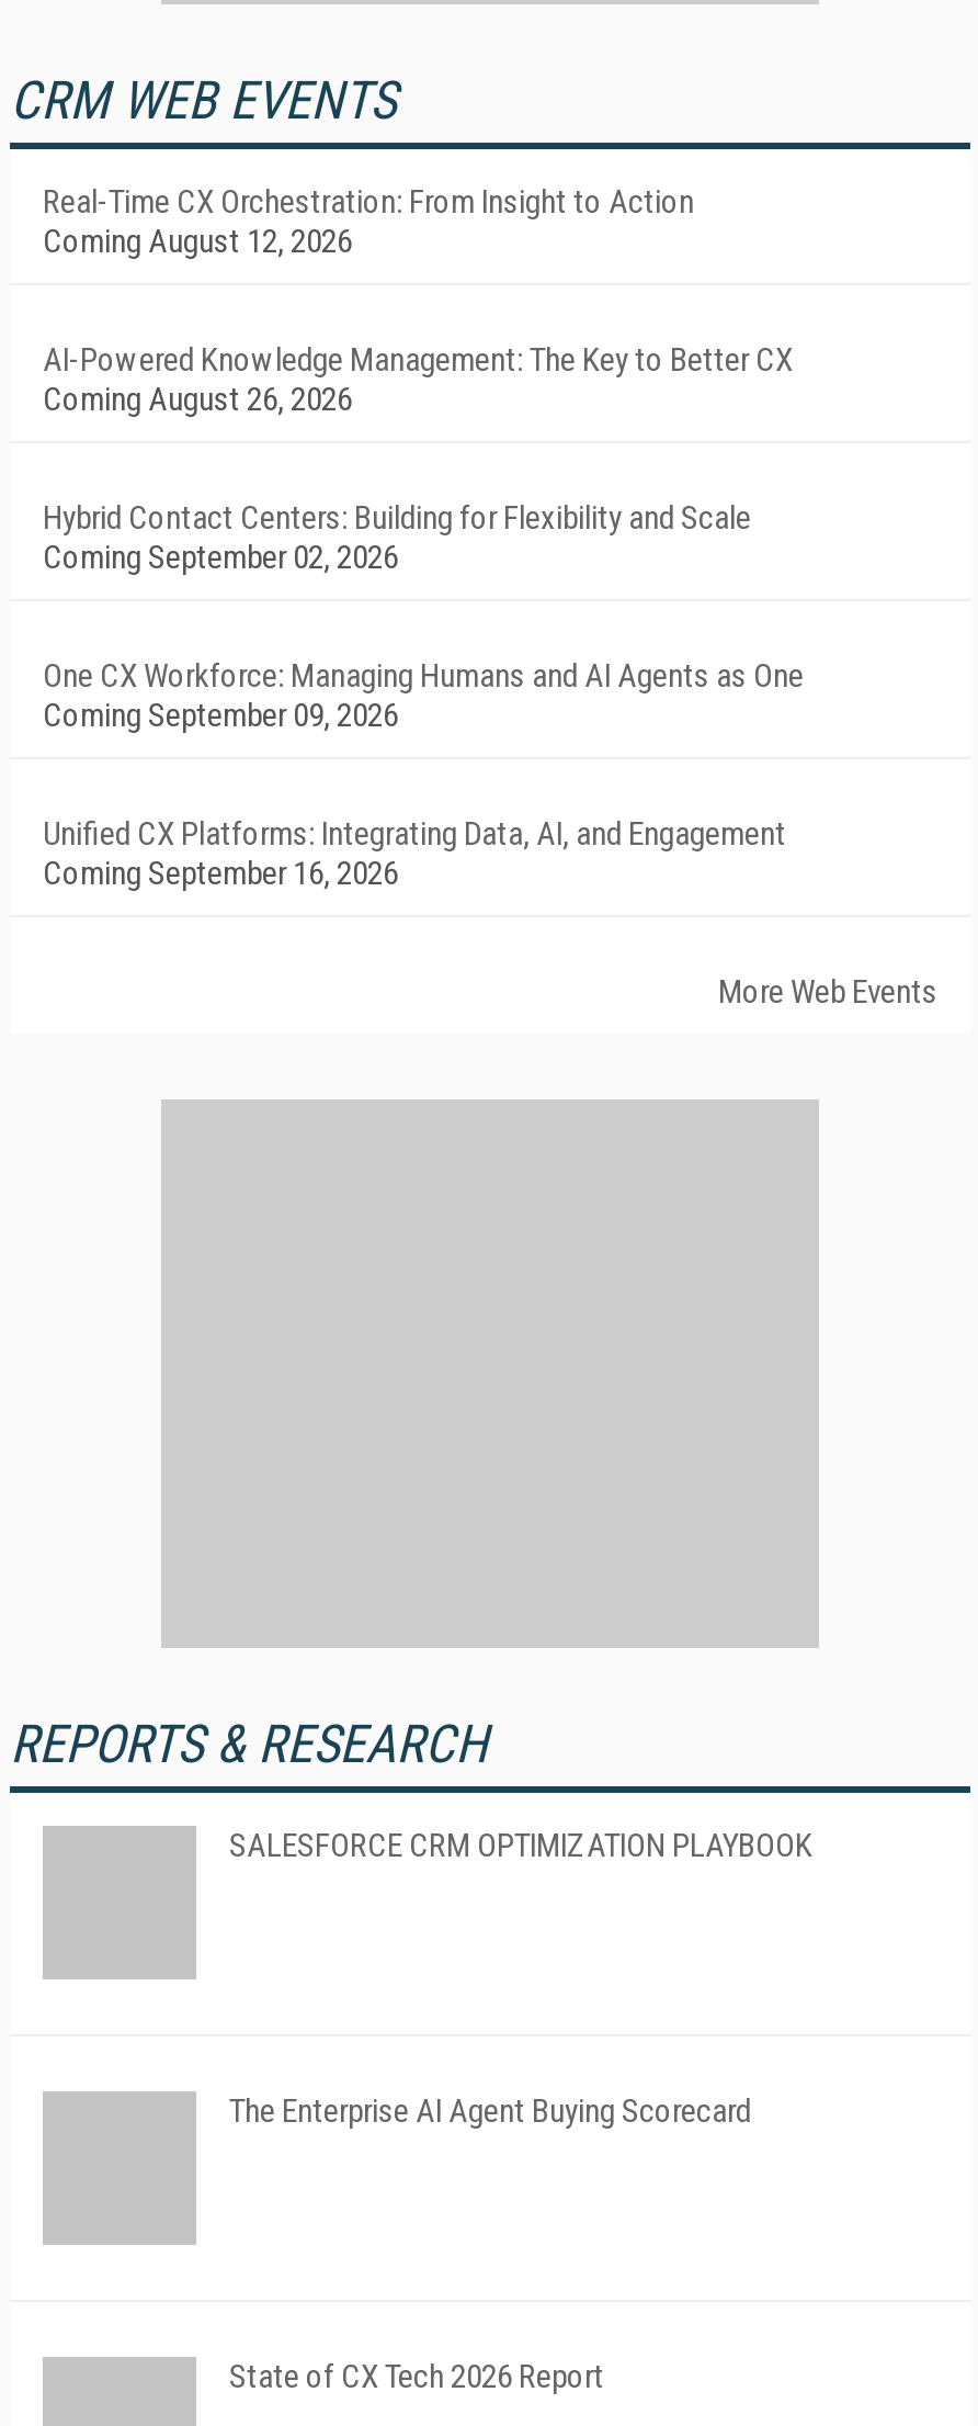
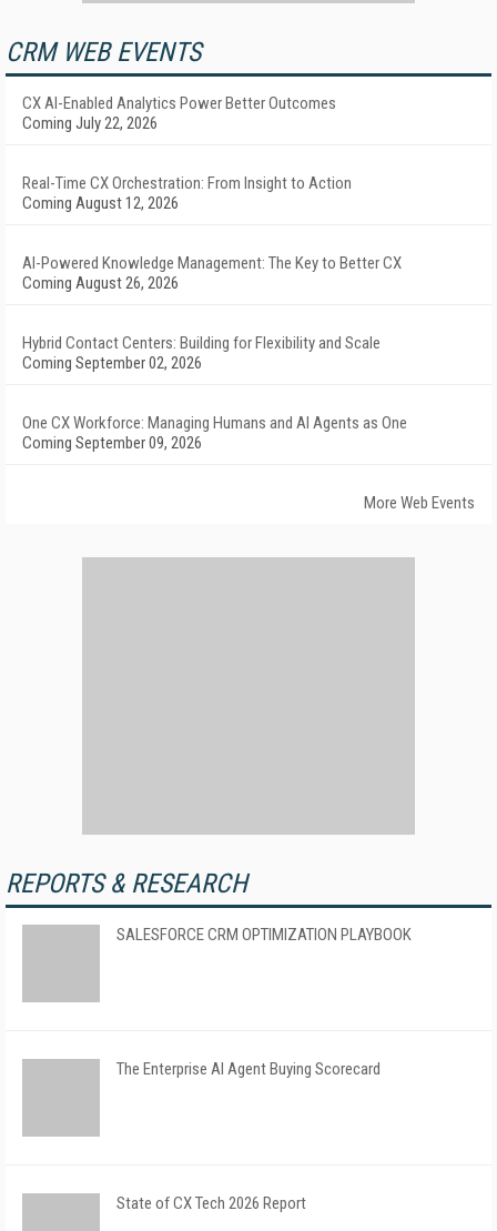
+ CX AI-Enabled Analytics Power Better Outcomes
+ Coming July 22, 2026

moved down: Real-Time CX Orchestration: From Insight to Action | Coming August 12, 2026 | AI-Powered Knowledge Management: The Key to Better CX | Coming August 26, 2026 | Hybrid Contact Centers: Building for Flexibility and Scale | Coming September 02, 2026 | One CX Workforce: Managing Humans and AI Agents as One | Coming September 09, 2026

- Unified CX Platforms: Integrating Data, AI, and Engagement
- Coming September 16, 2026
